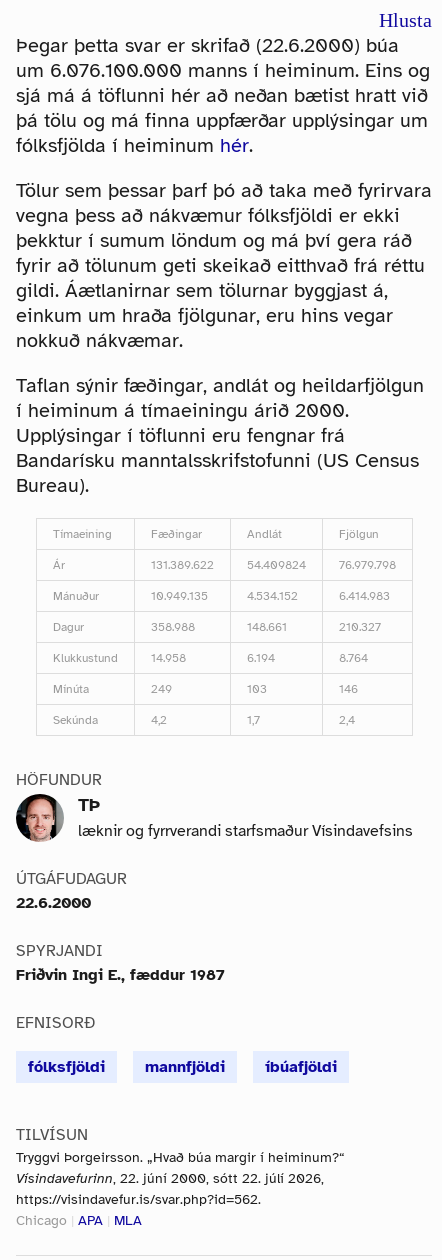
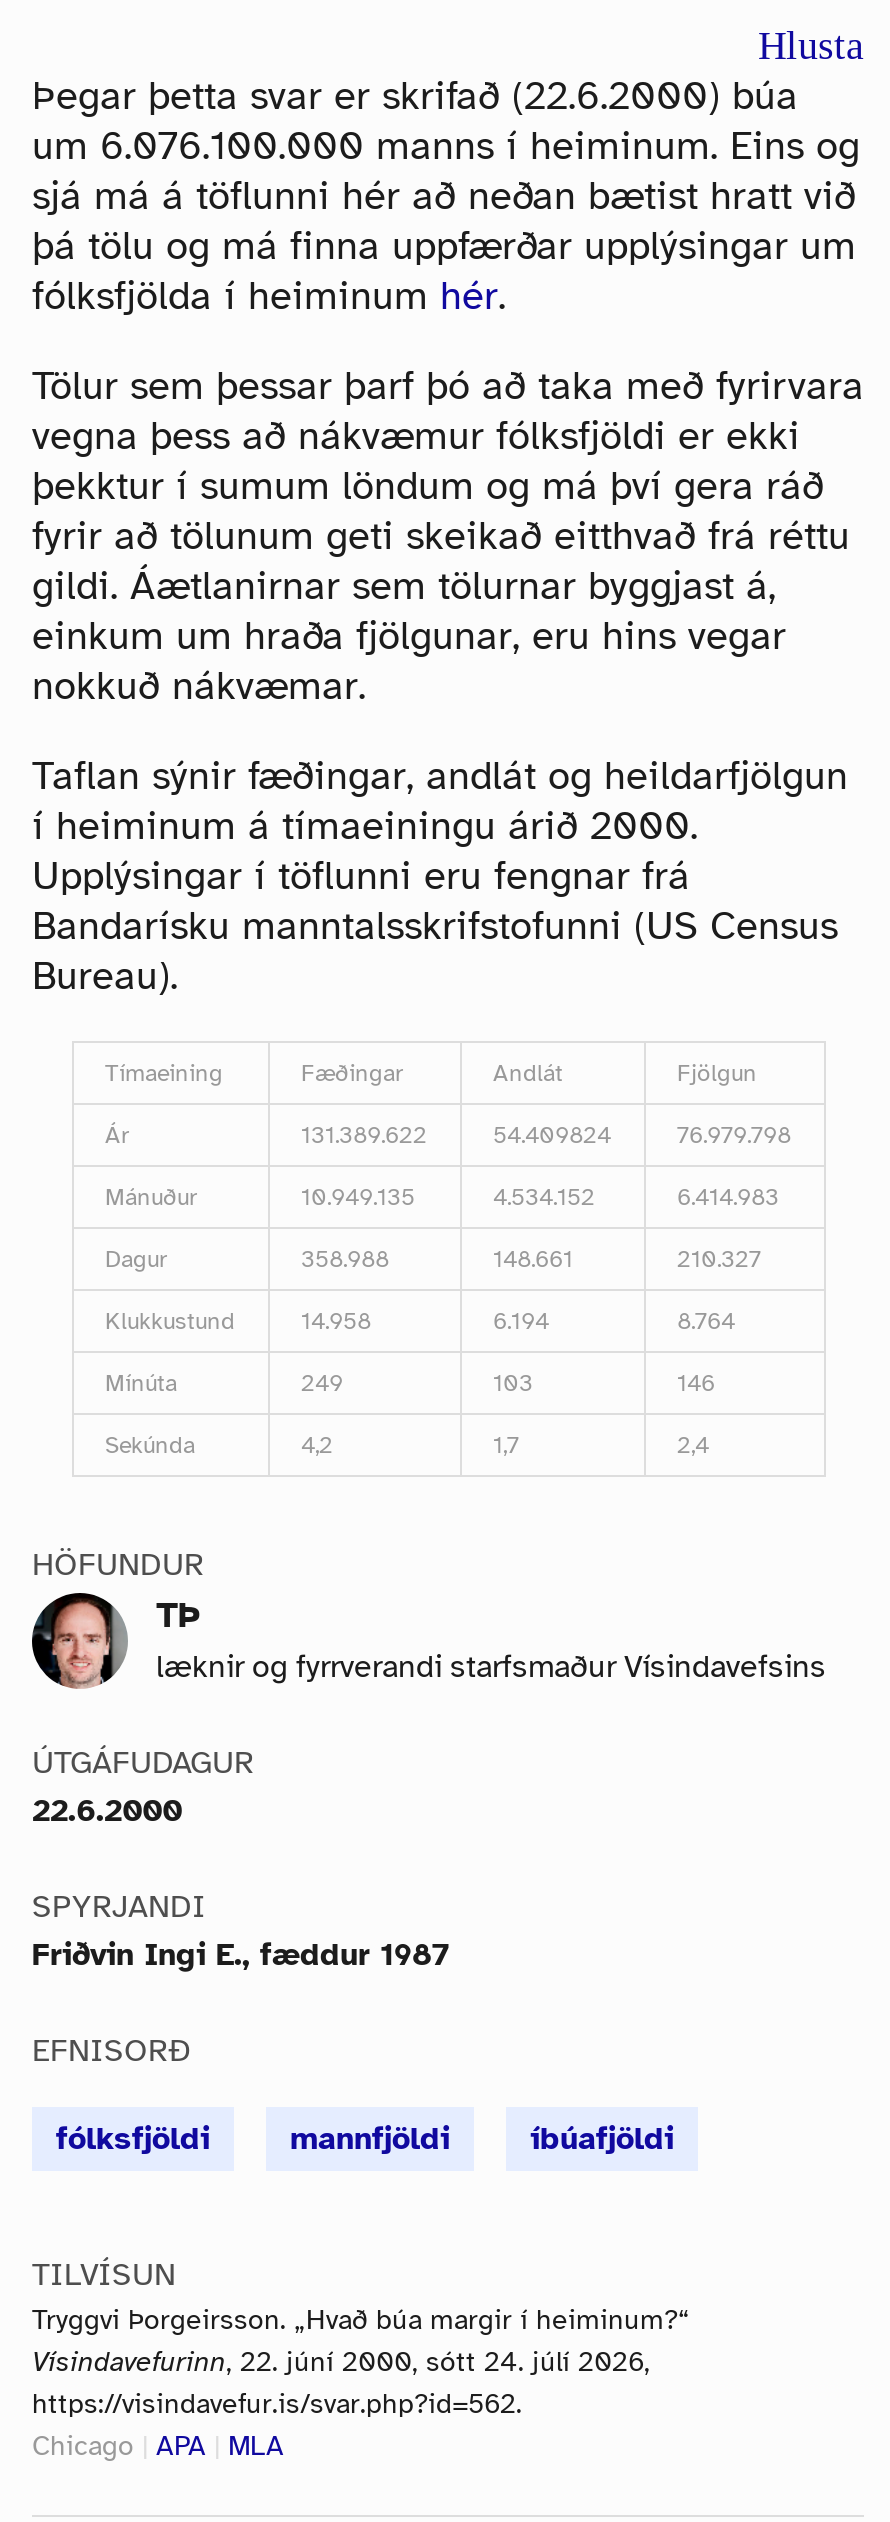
- Vísindavefurinn, 22. júní 2000, sótt 22. júlí 2026,
+ Vísindavefurinn, 22. júní 2000, sótt 24. júlí 2026,
